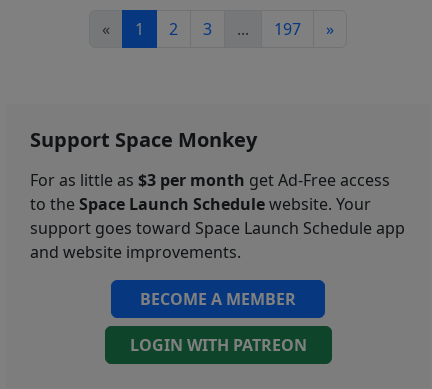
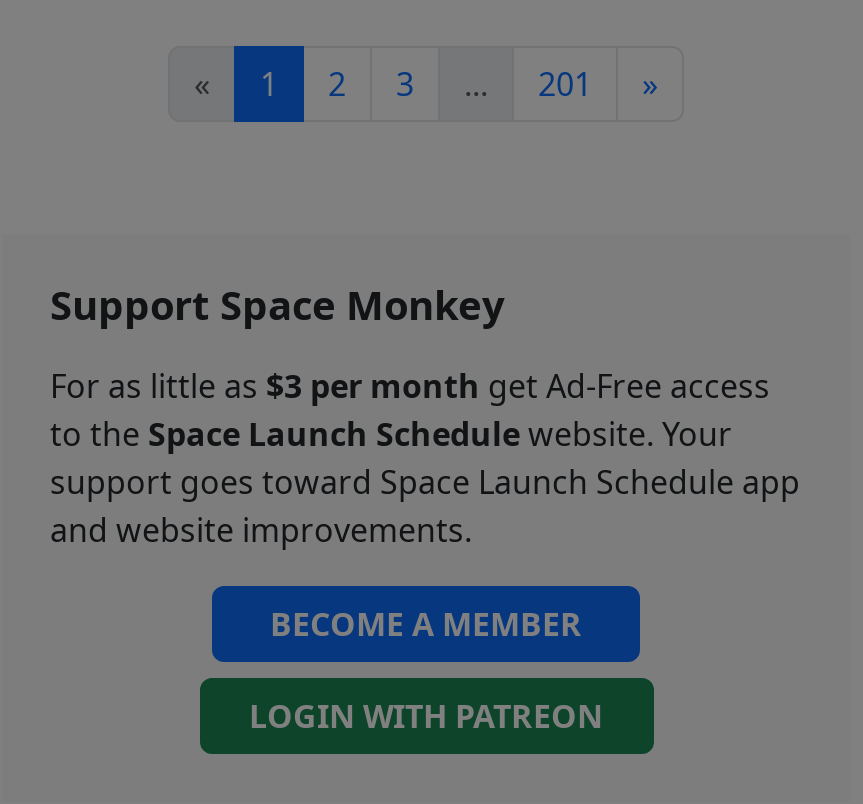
- 197
+ 201
